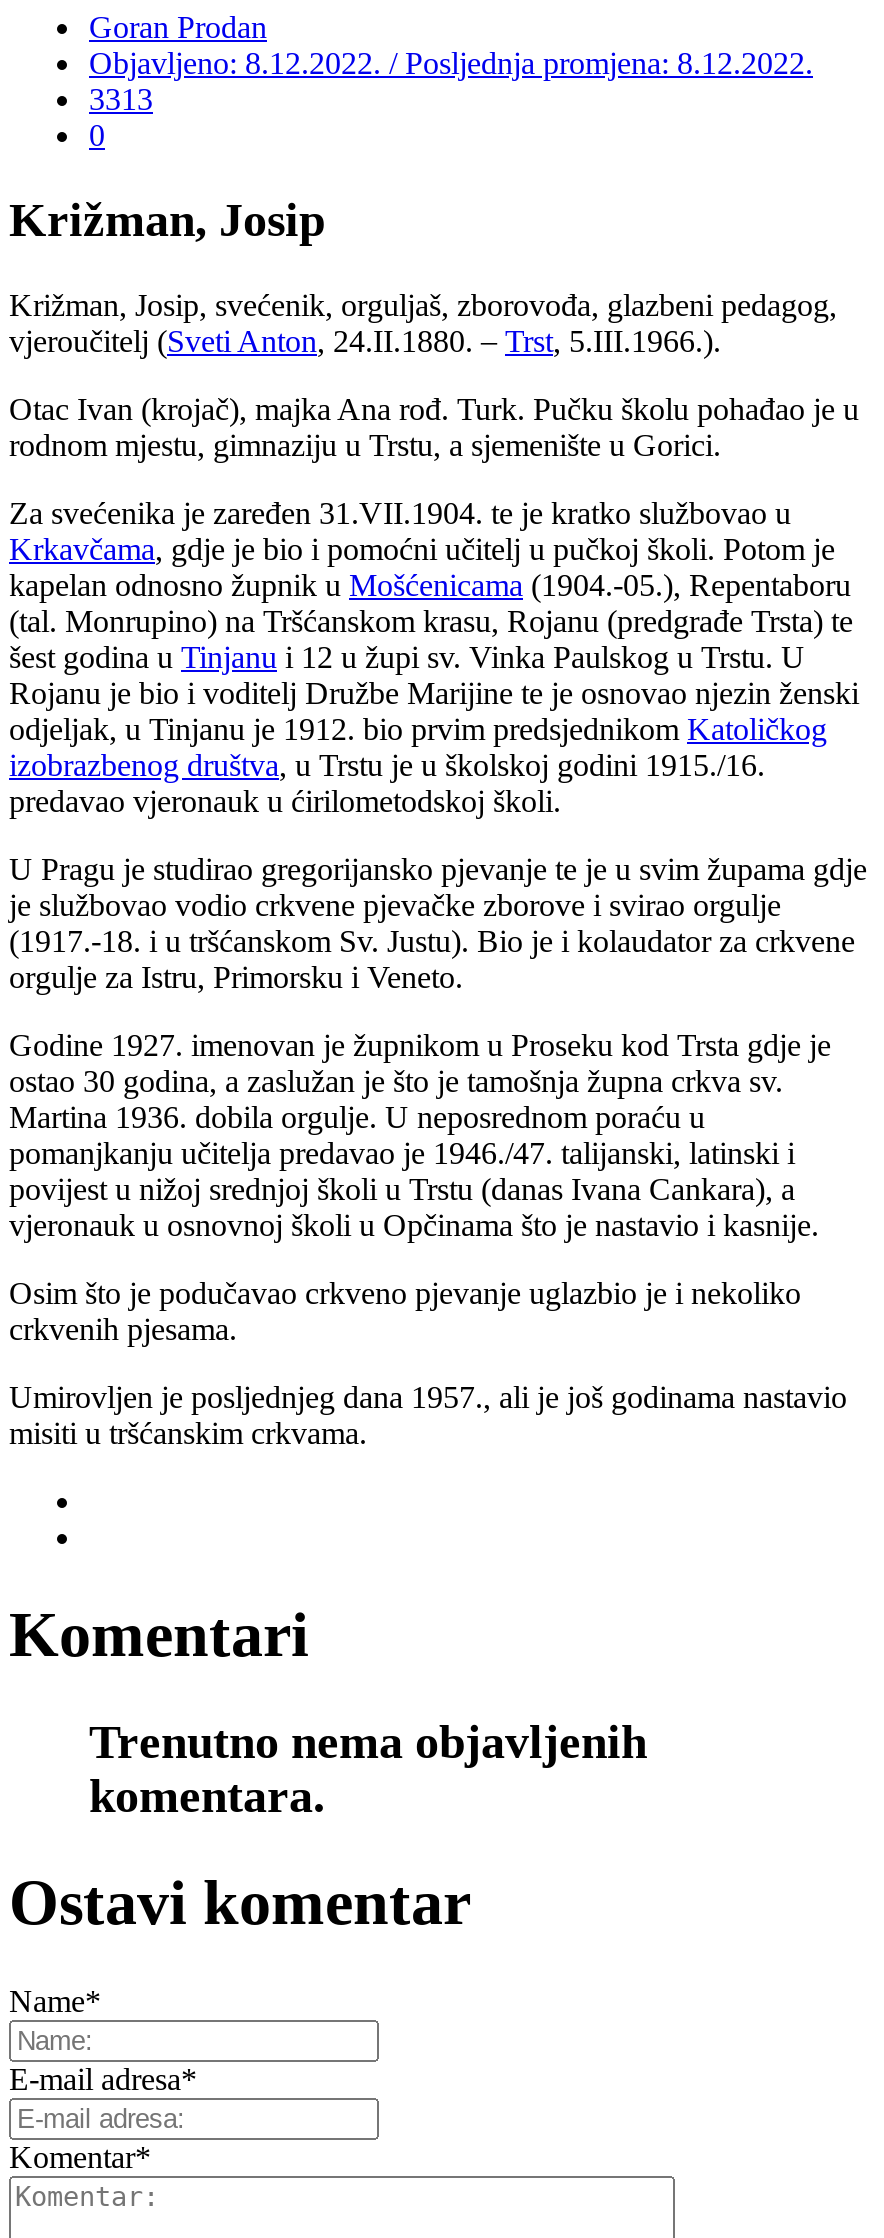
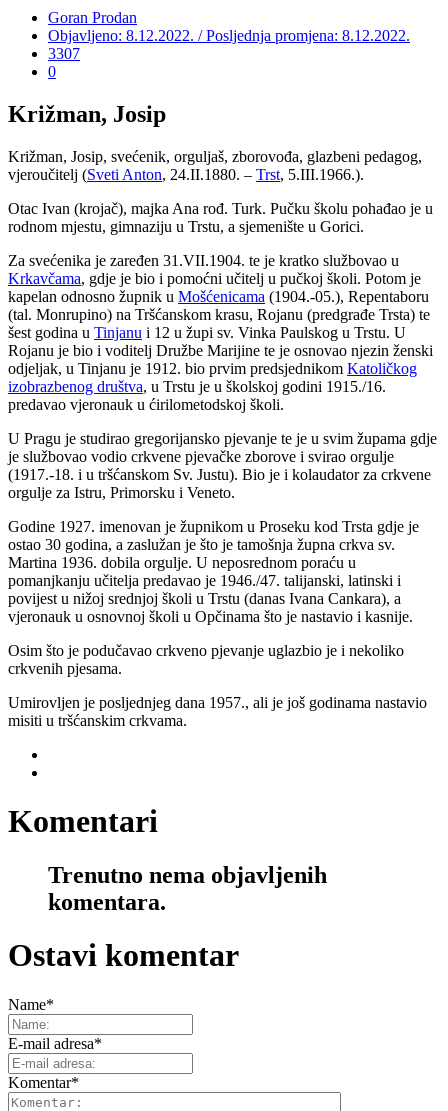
- 3313
+ 3307
